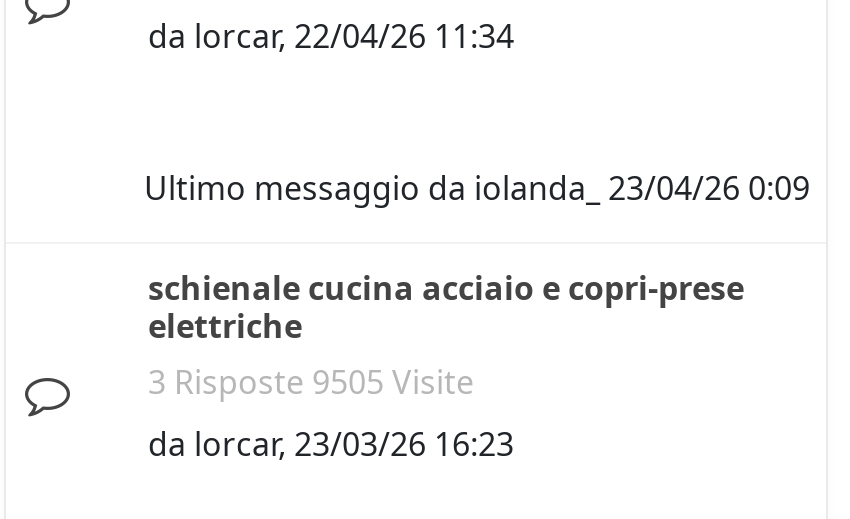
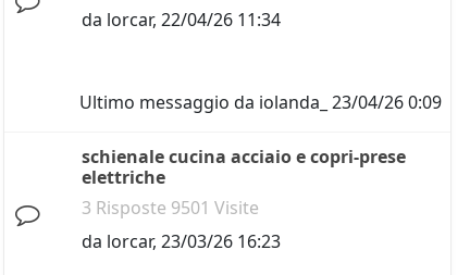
- 3 Risposte 9505 Visite
+ 3 Risposte 9501 Visite
